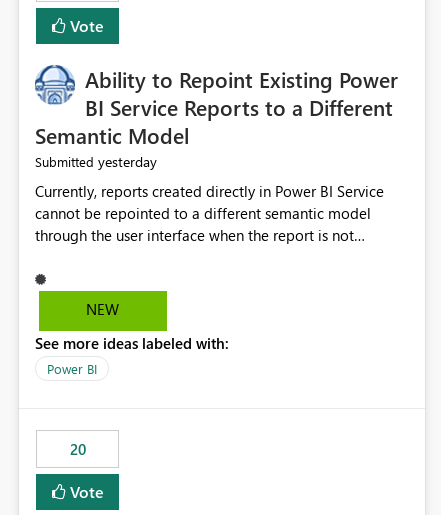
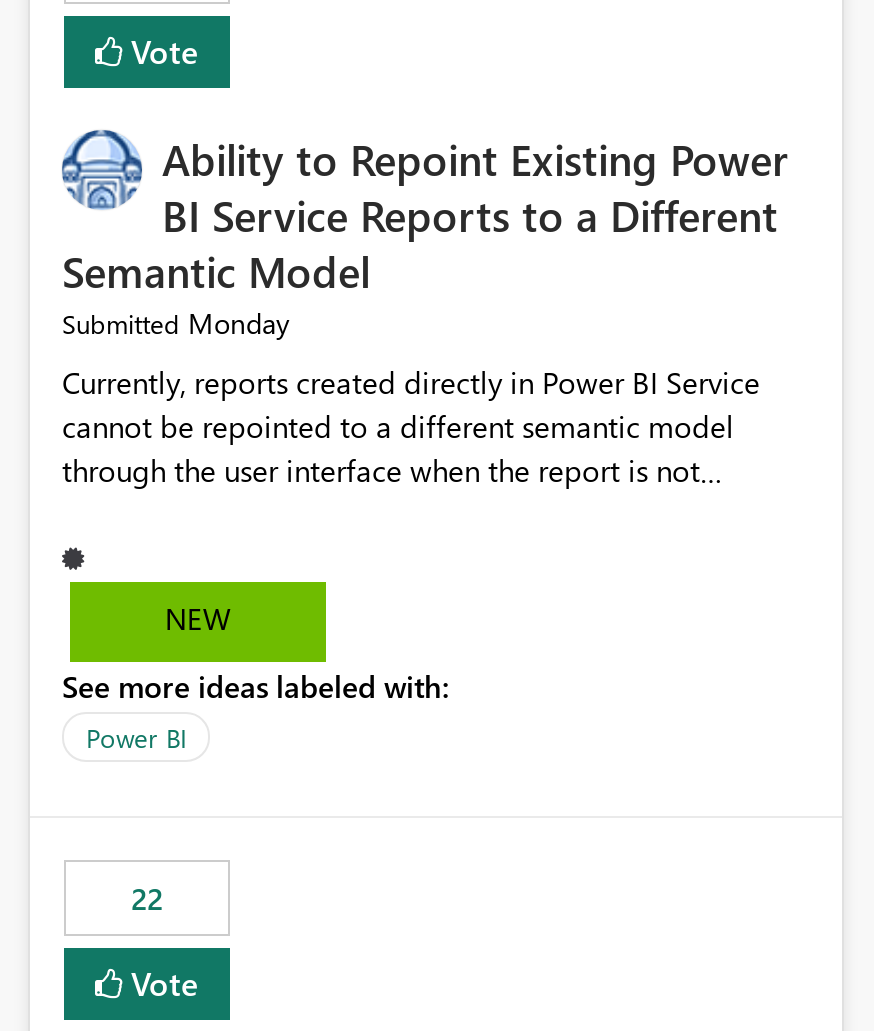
- Submitted yesterday
+ Submitted Monday

- 20
+ 22
